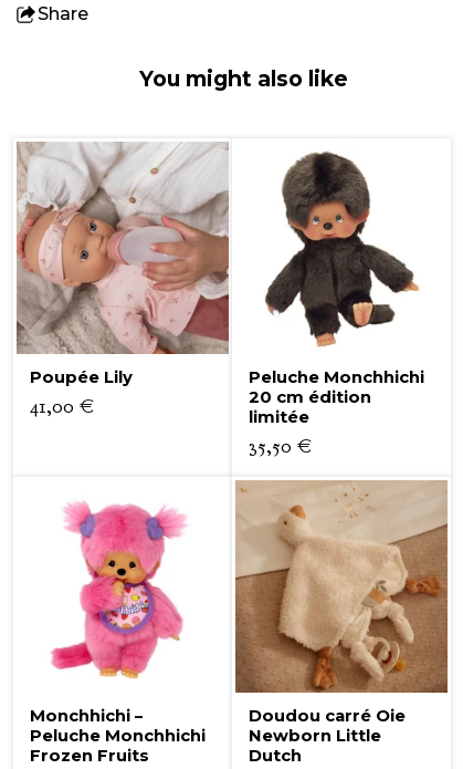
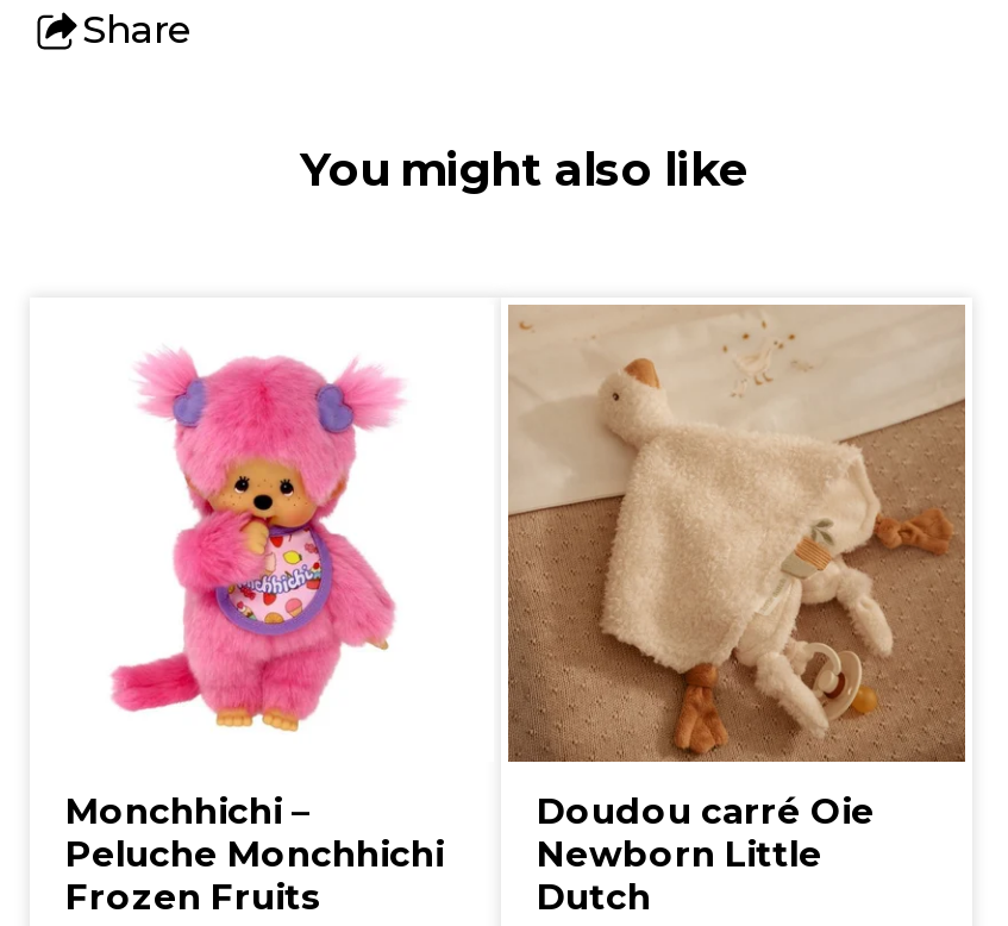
- [image]
- Poupée Lily
- 41,00 €

- [image]
- Peluche Monchhichi
- 20 cm édition
- limitée
- 35,50 €
